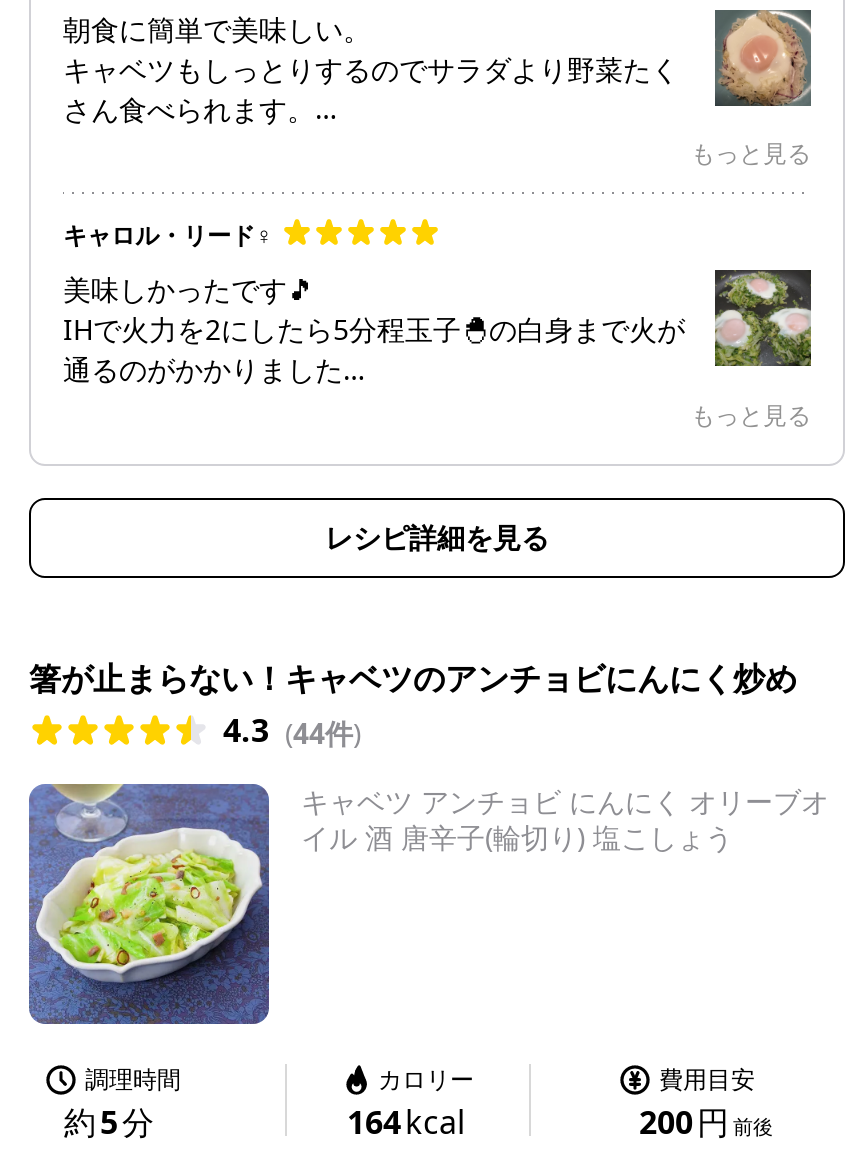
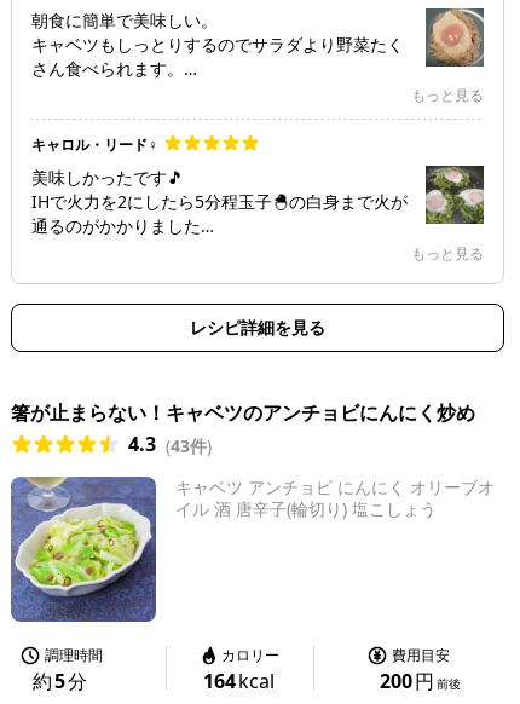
- 4.3 (44件)
+ 4.3 (43件)
